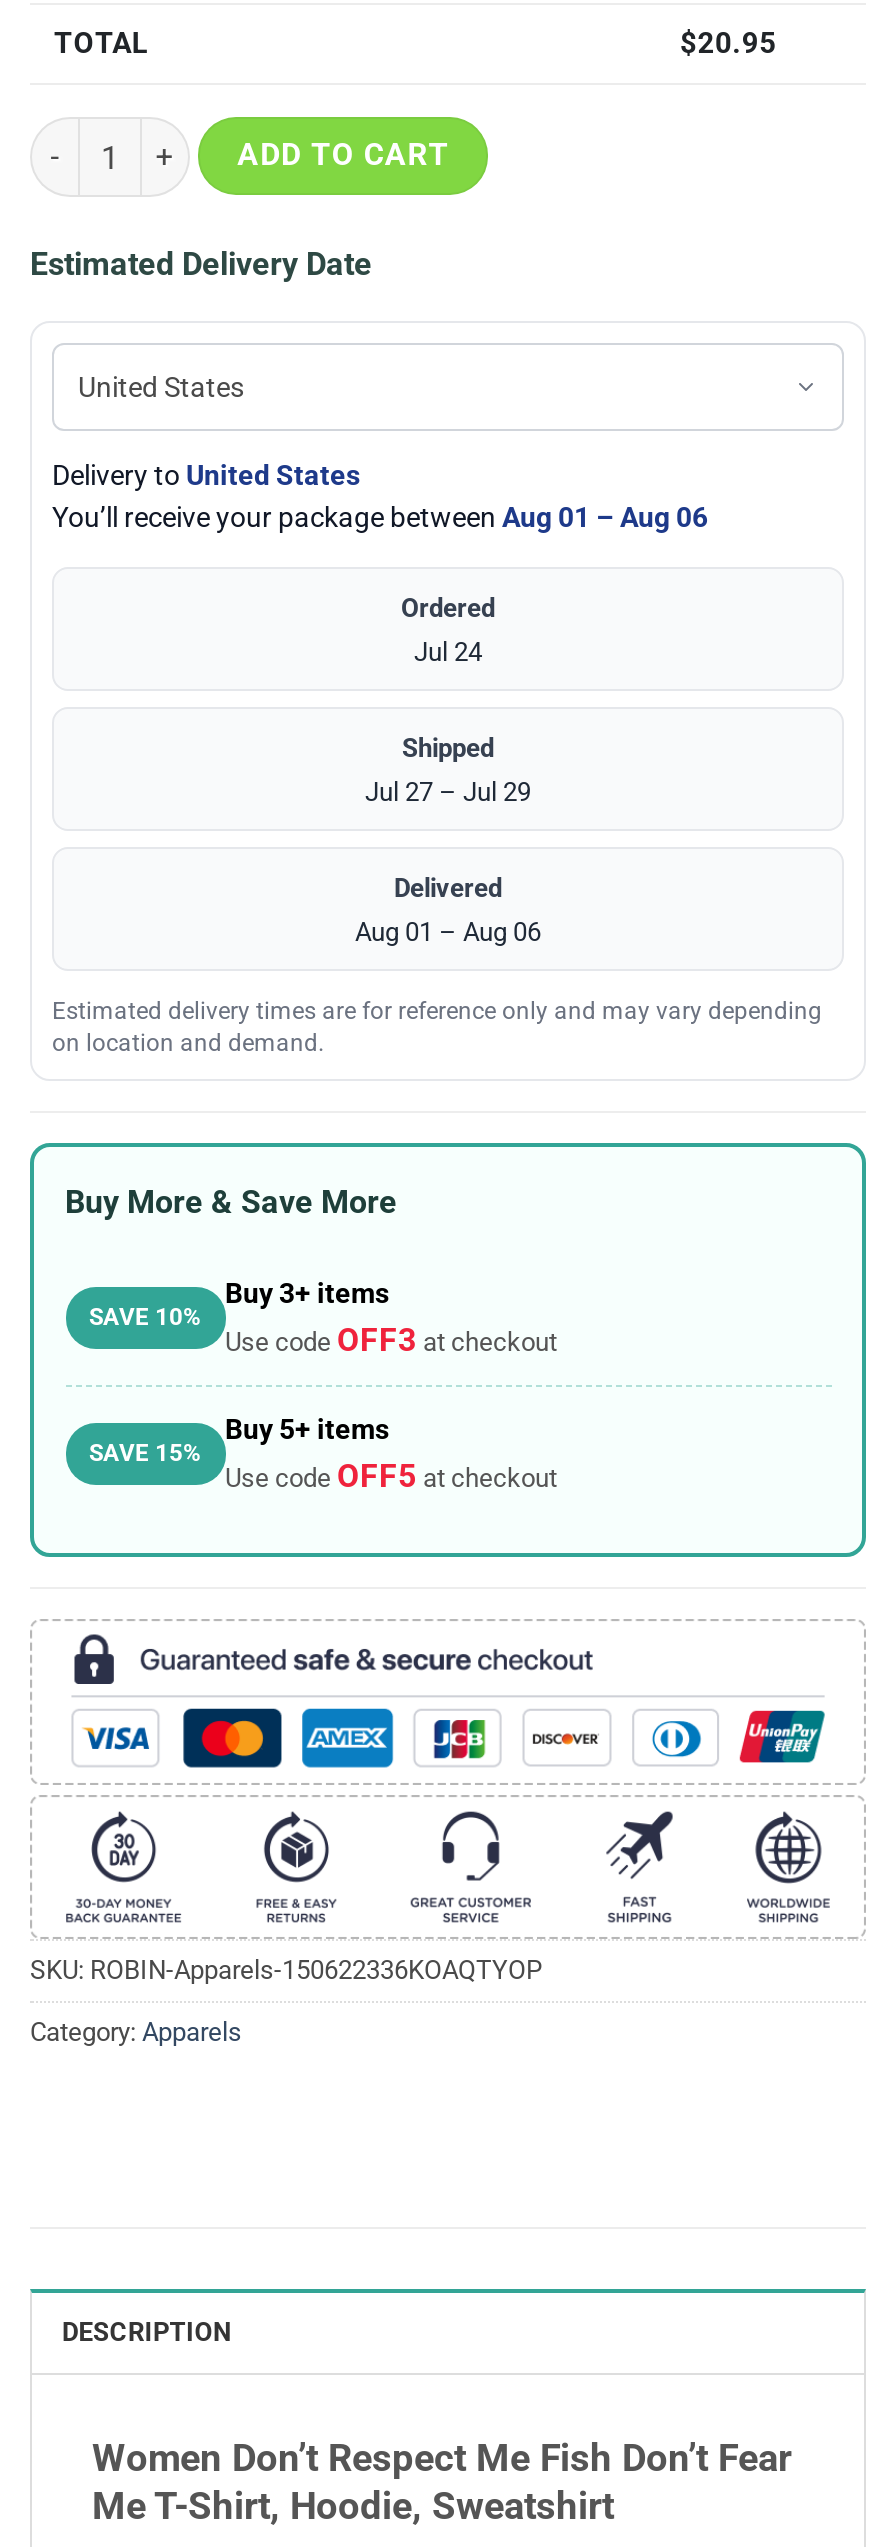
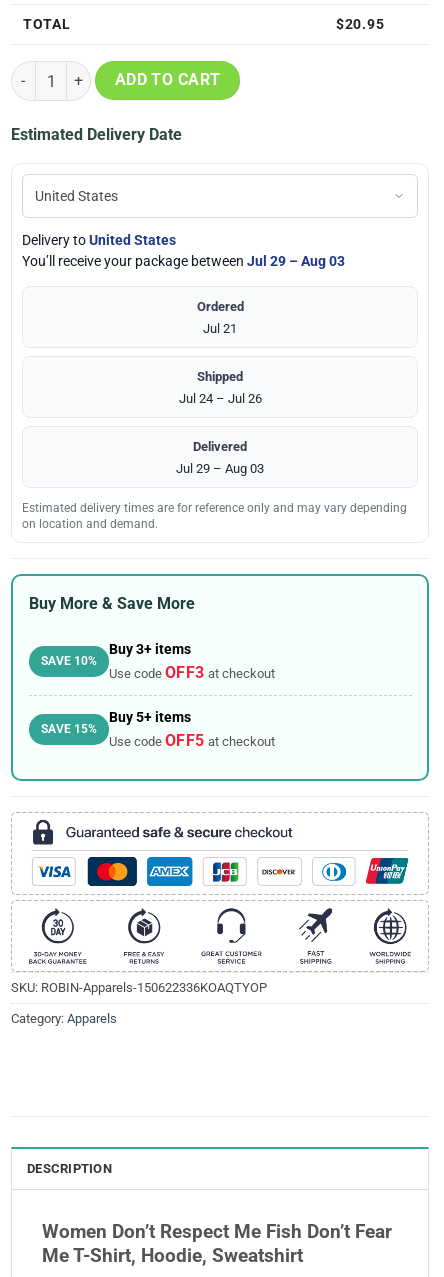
- You’ll receive your package between Aug 01 – Aug 06
+ You’ll receive your package between Jul 29 – Aug 03

- Jul 24
+ Jul 21

- Jul 27 – Jul 29
+ Jul 24 – Jul 26

- Aug 01 – Aug 06
+ Jul 29 – Aug 03
